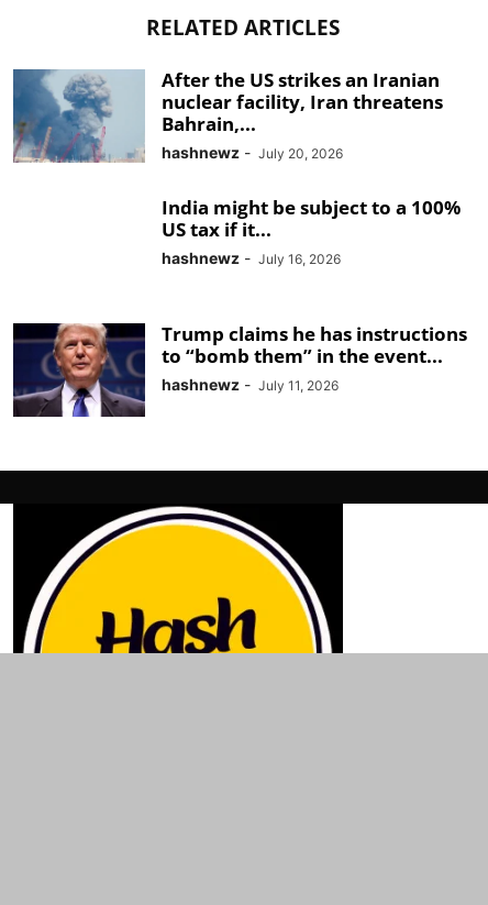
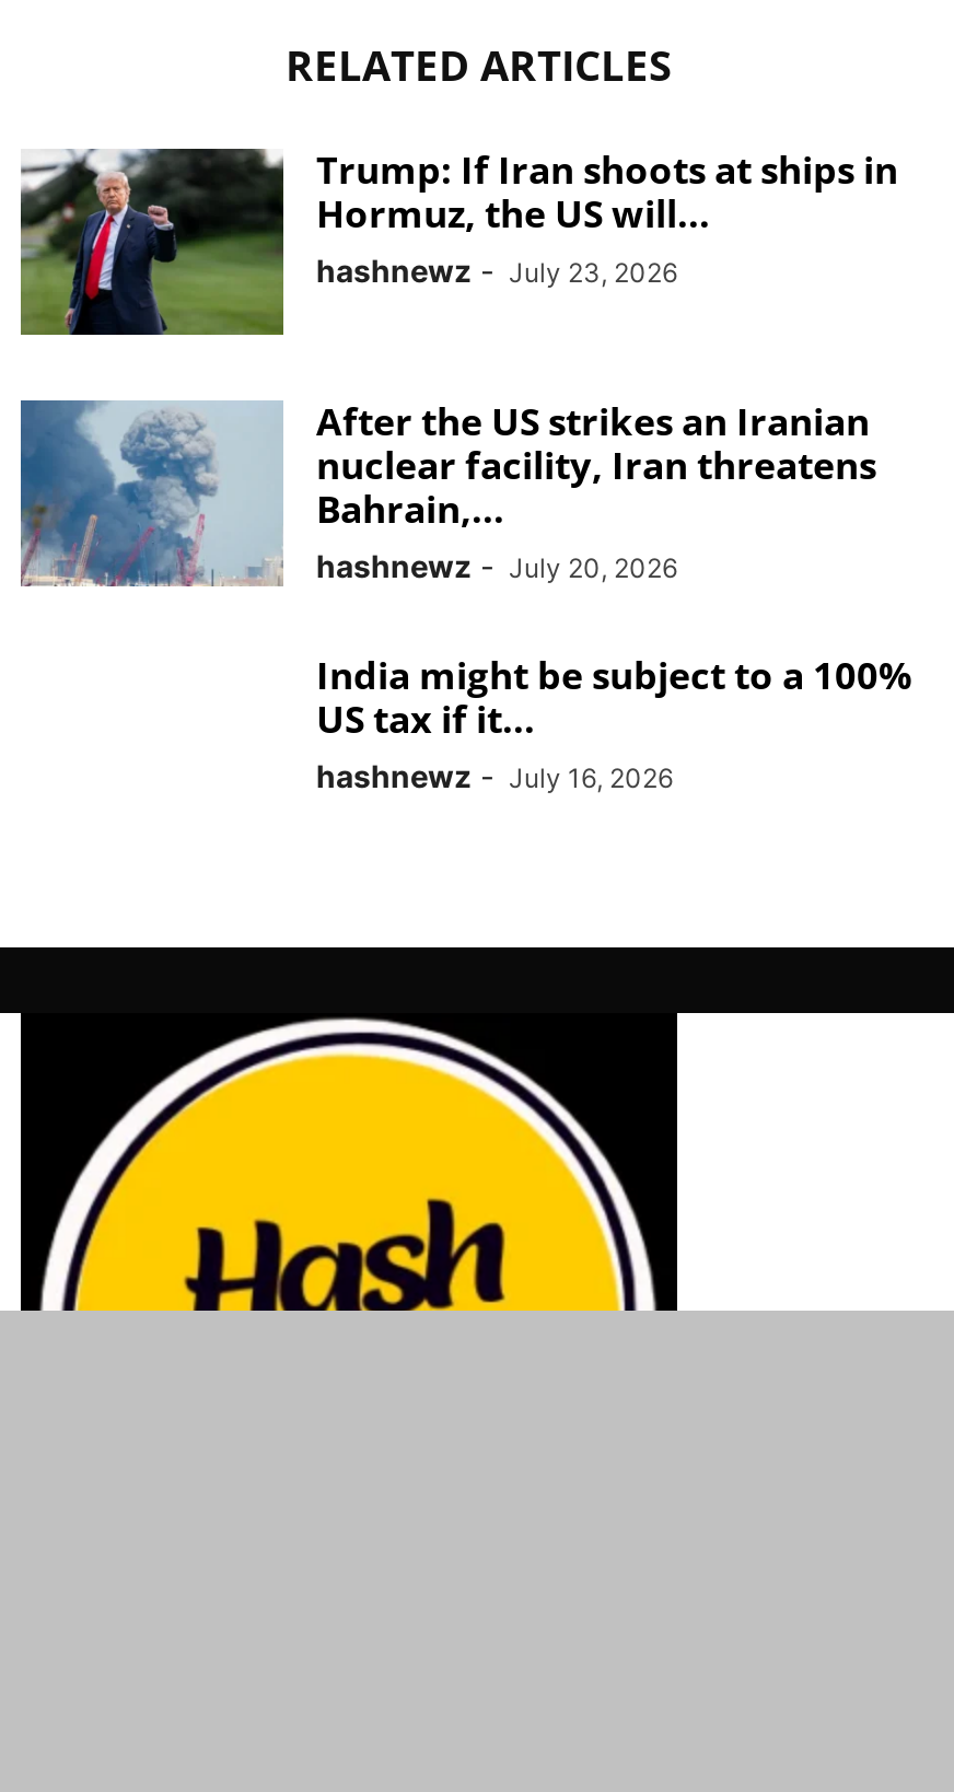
+ [image]
+ Trump: If Iran shoots at ships in
+ Hormuz, the US will...
+ hashnewz - July 23, 2026

moved down: [image] | After the US strikes an Iranian | nuclear facility, Iran threatens | Bahrain,... | hashnewz - July 20, 2026 | India might be subject to a 100% | US tax if it... | hashnewz - July 16, 2026

- [image]
- Trump claims he has instructions
- to “bomb them” in the event...
- hashnewz - July 11, 2026
